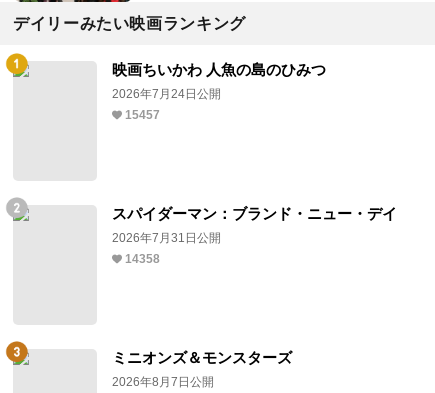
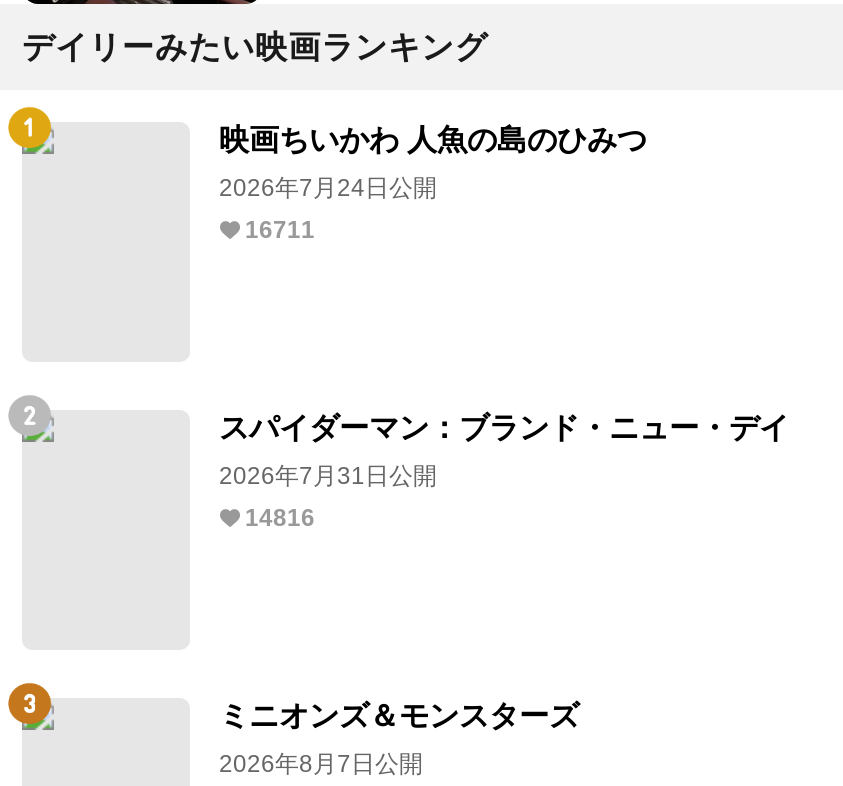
- 15457
+ 16711

- 14358
+ 14816
